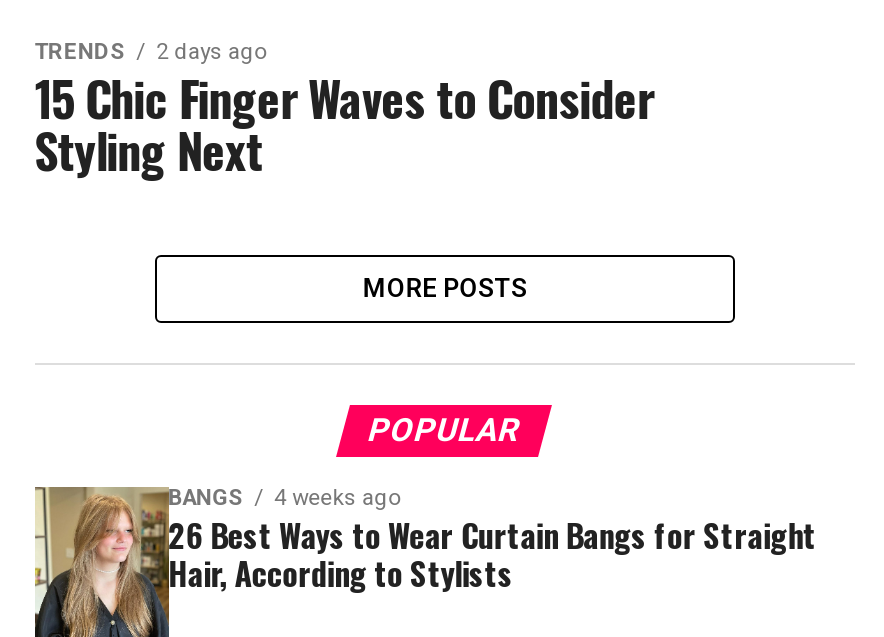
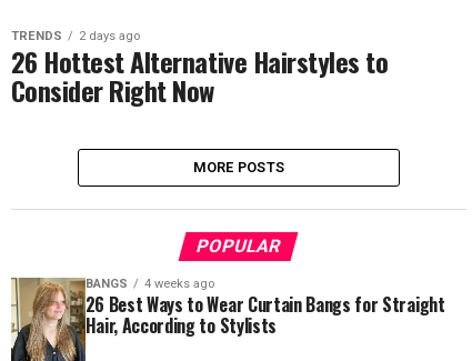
- 15 Chic Finger Waves to Consider
- Styling Next
+ 26 Hottest Alternative Hairstyles to
+ Consider Right Now
